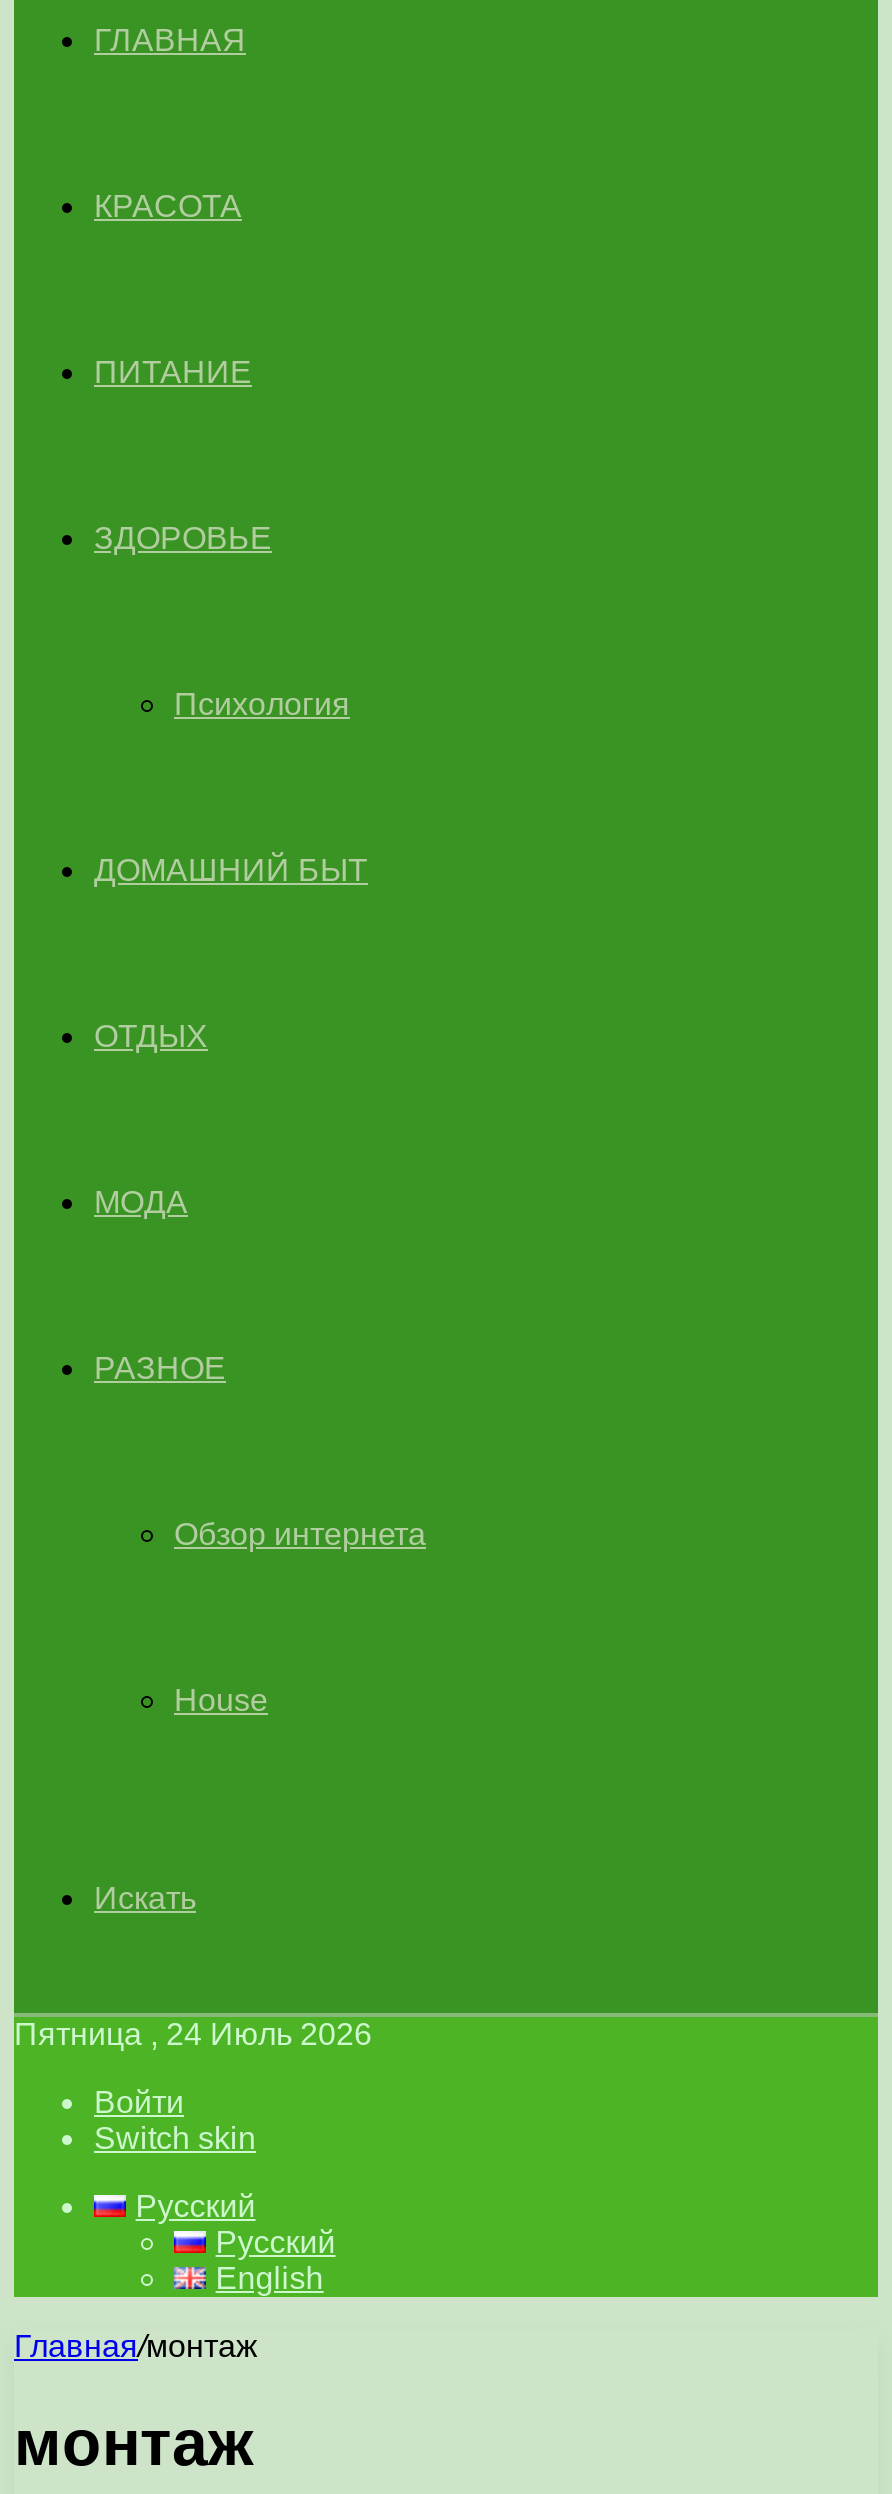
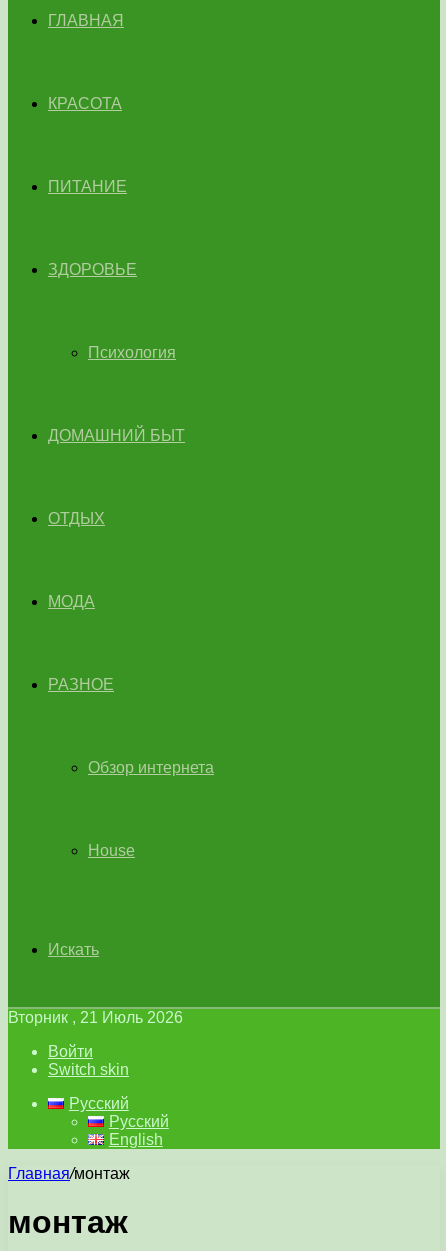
- Пятница , 24 Июль 2026
+ Вторник , 21 Июль 2026
